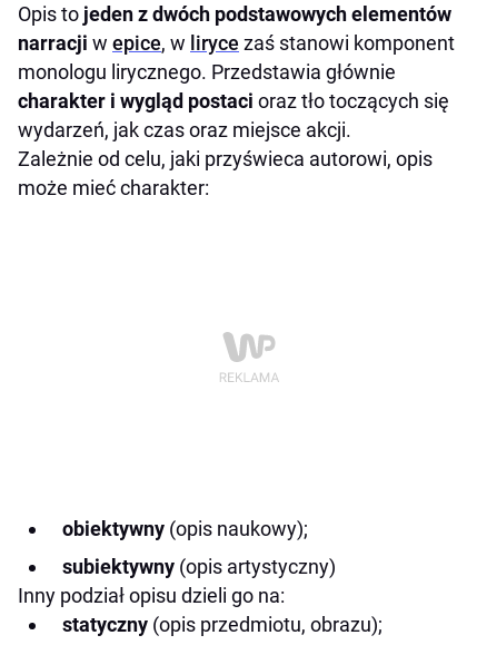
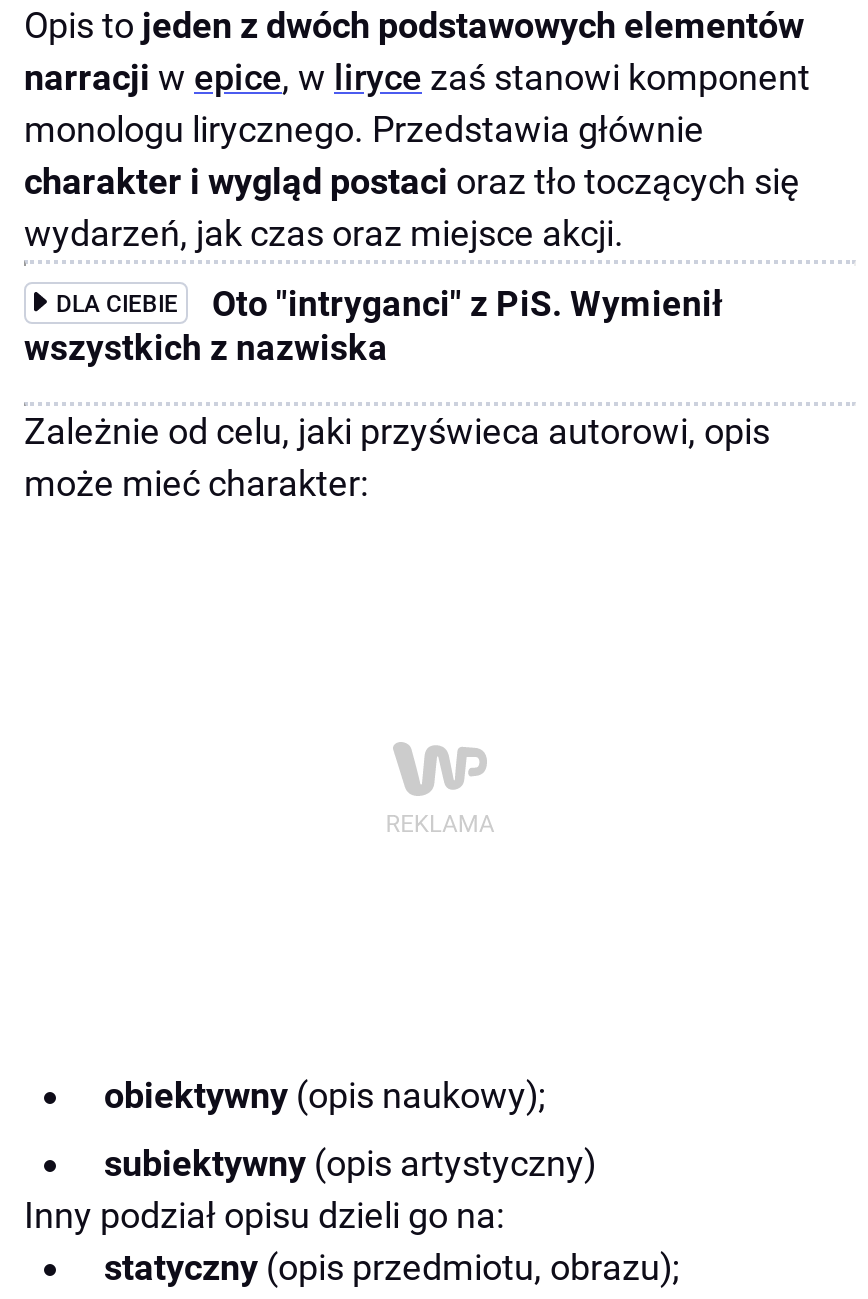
+ DLA CIEBIE
+ Oto "intryganci" z PiS. Wymienił
+ wszystkich z nazwiska
